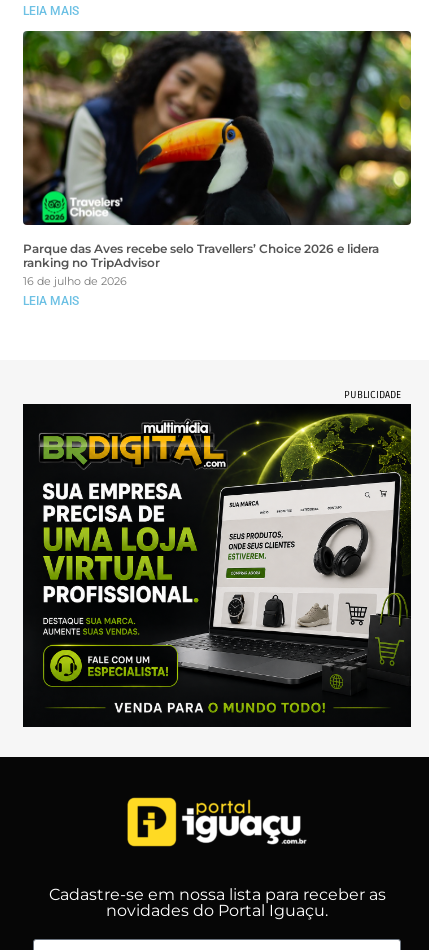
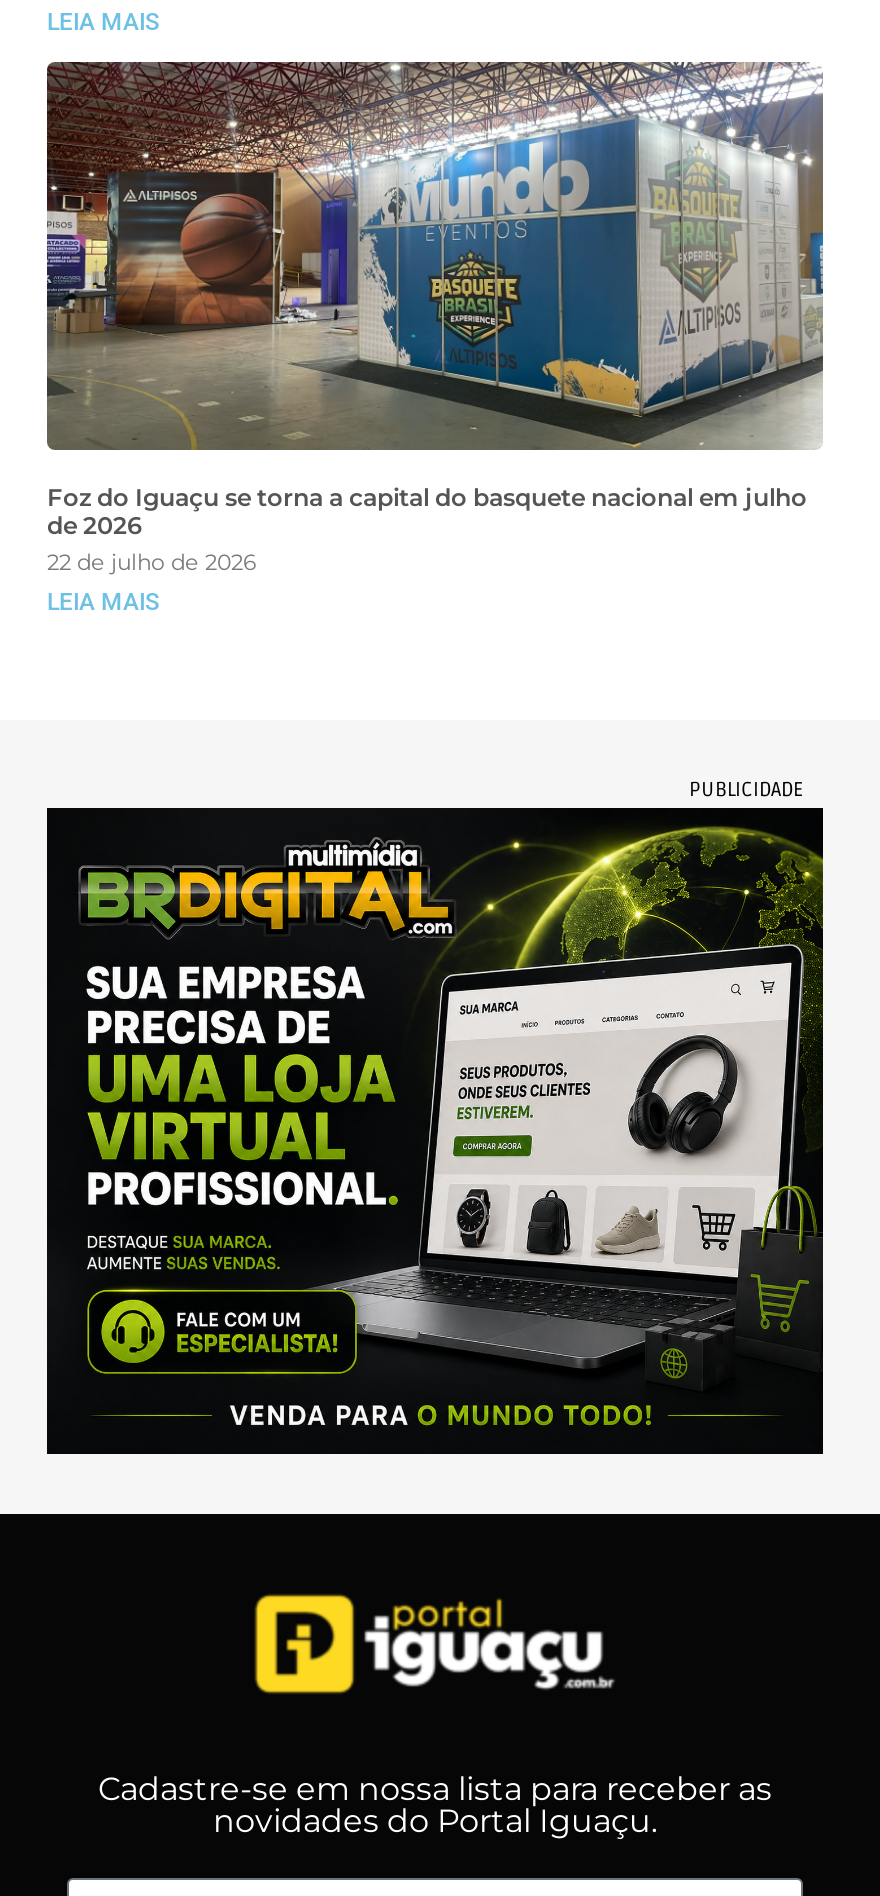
- [image]
- Parque das Aves recebe selo Travellers’ Choice 2026 e lidera
- ranking no TripAdvisor
- 16 de julho de 2026
+ [image]
+ Foz do Iguaçu se torna a capital do basquete nacional em julho
+ de 2026
+ 22 de julho de 2026
